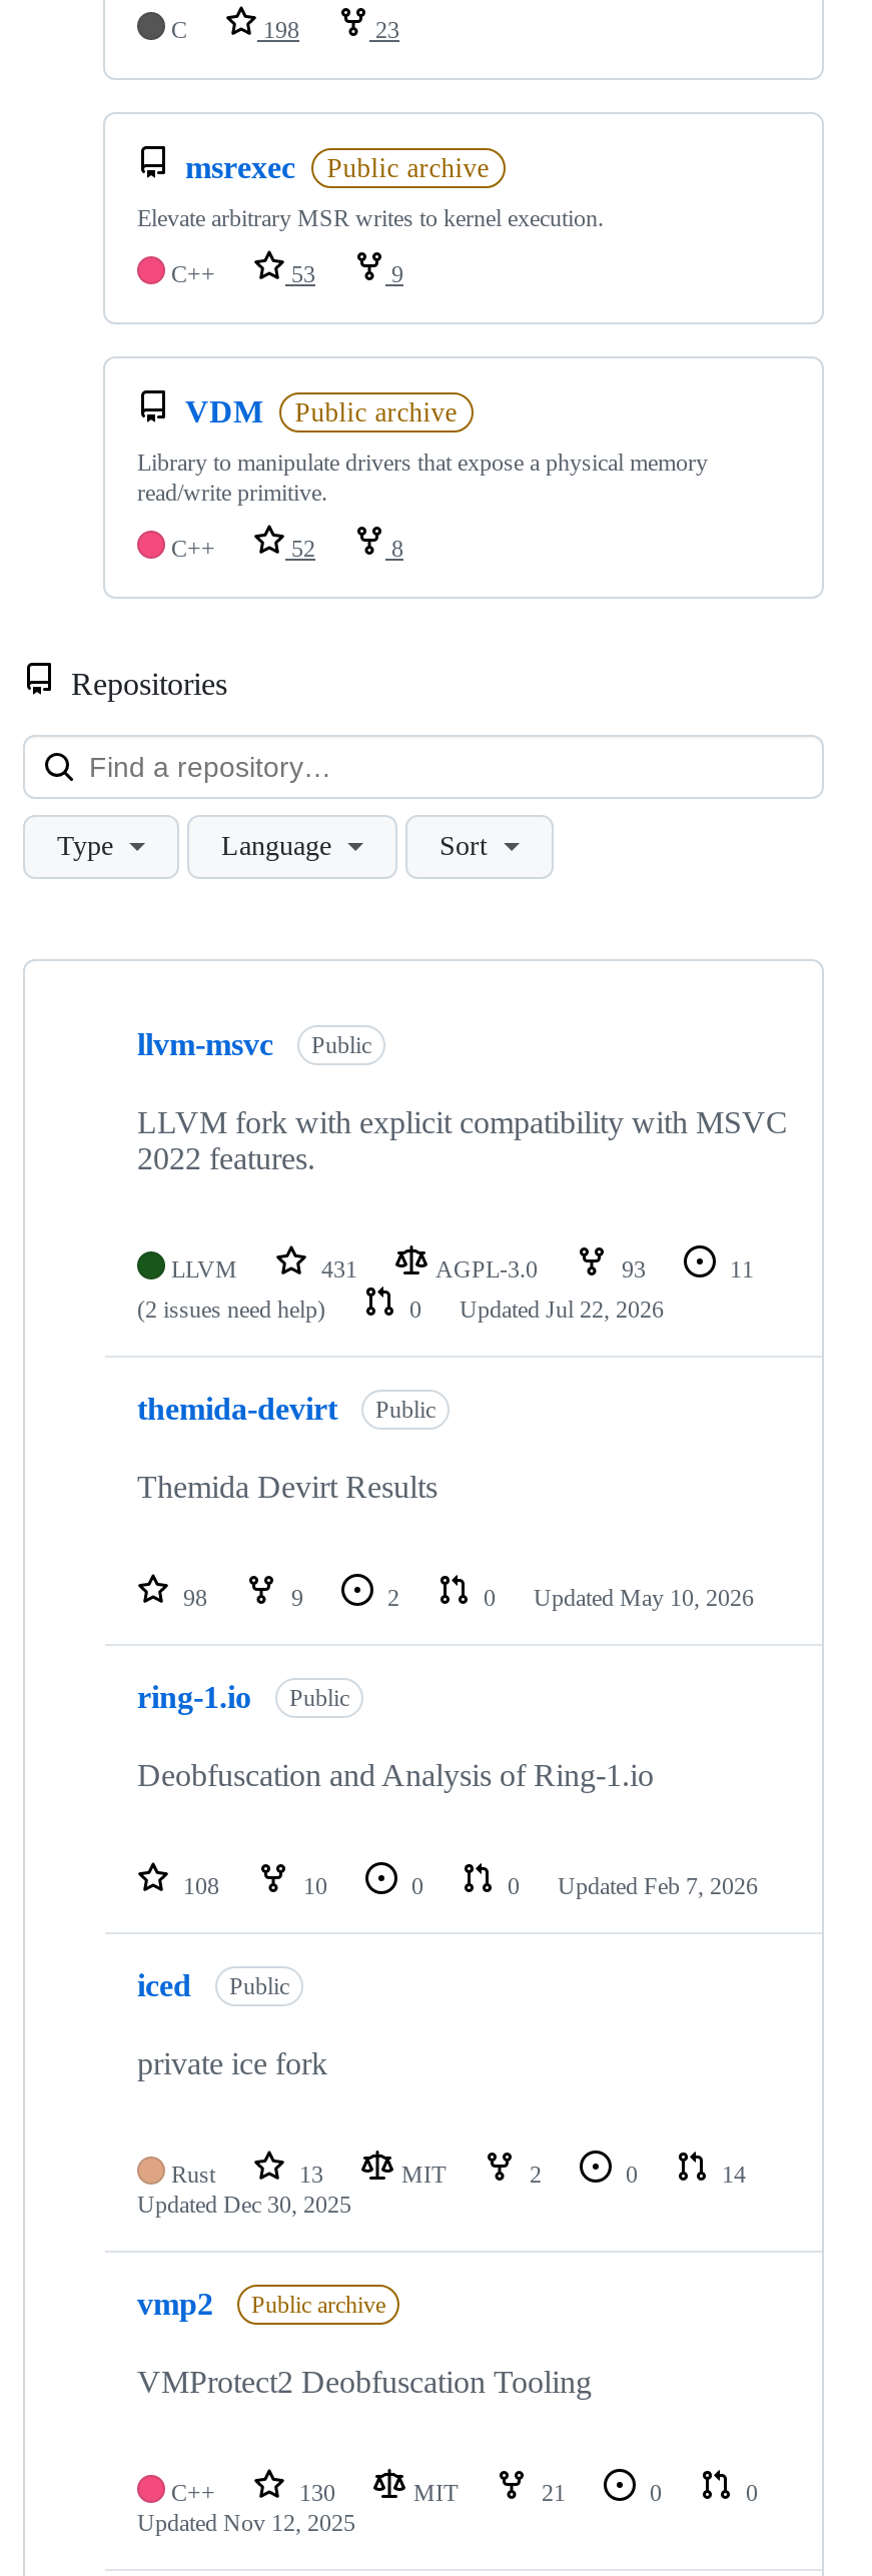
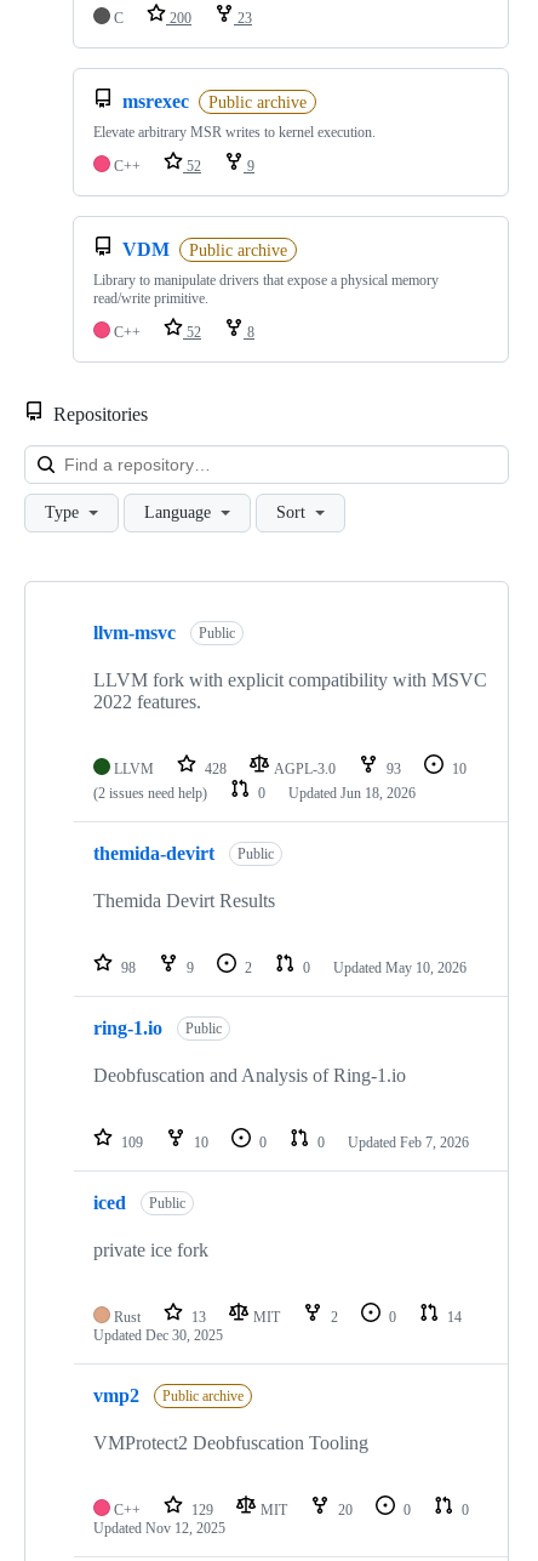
- 198
+ 200

- 53
+ 52

- 431
+ 428

- 11
+ 10

- 0 Updated Jul 22, 2026
+ 0 Updated Jun 18, 2026

- 108
+ 109

- 130
+ 129

- 21
+ 20
